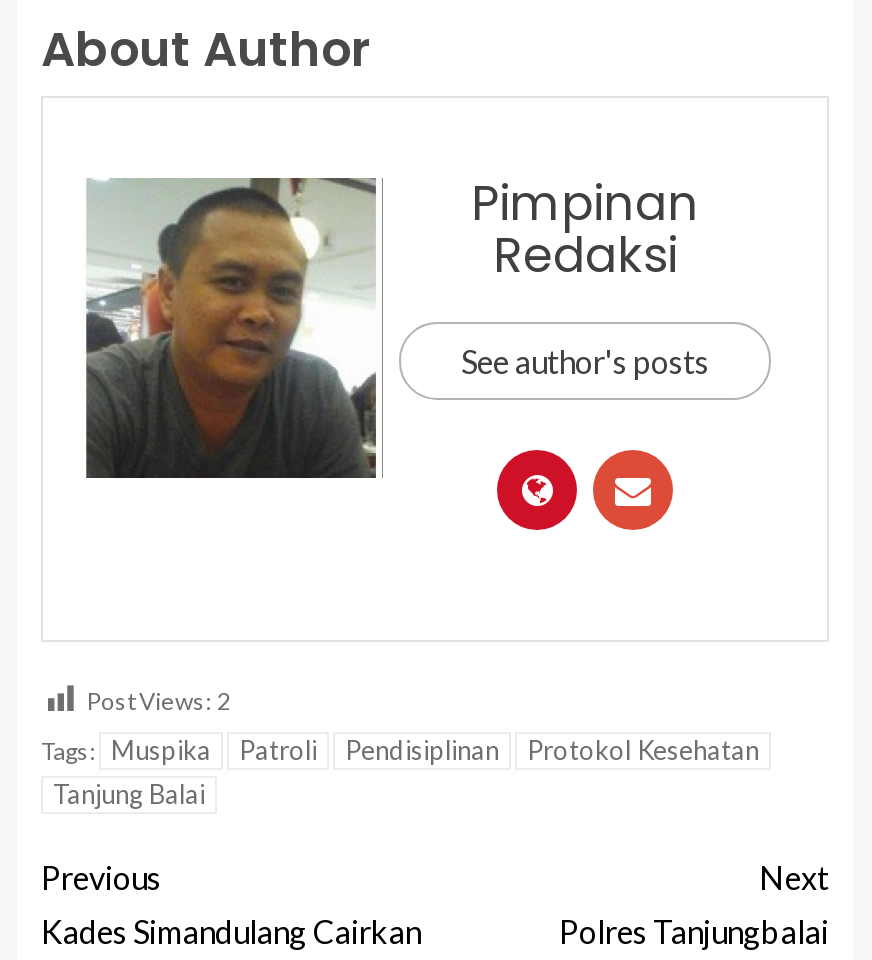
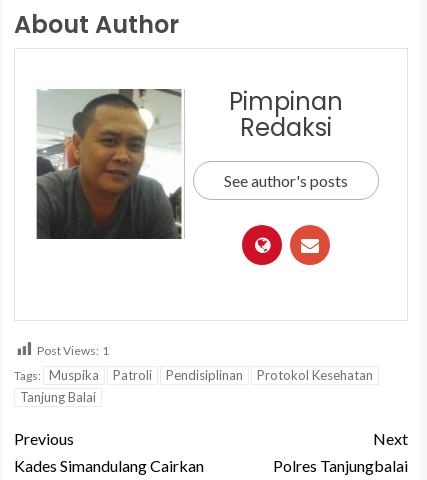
- Post Views: 2
+ Post Views: 1
